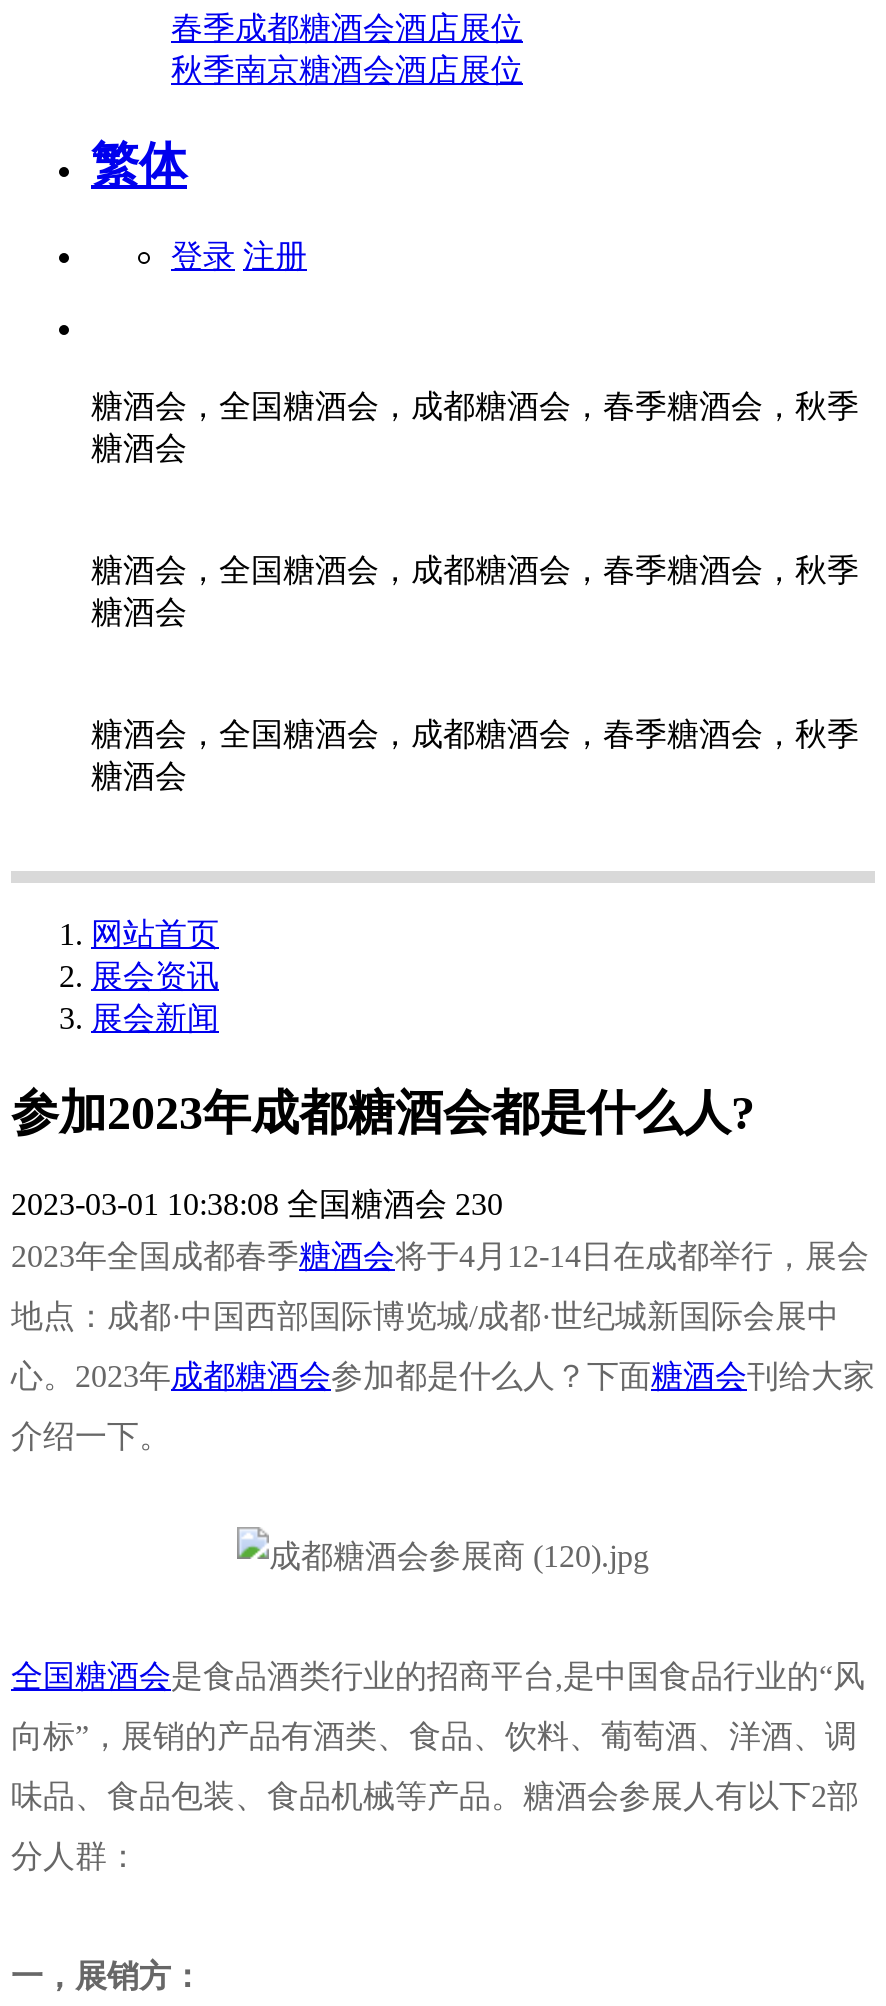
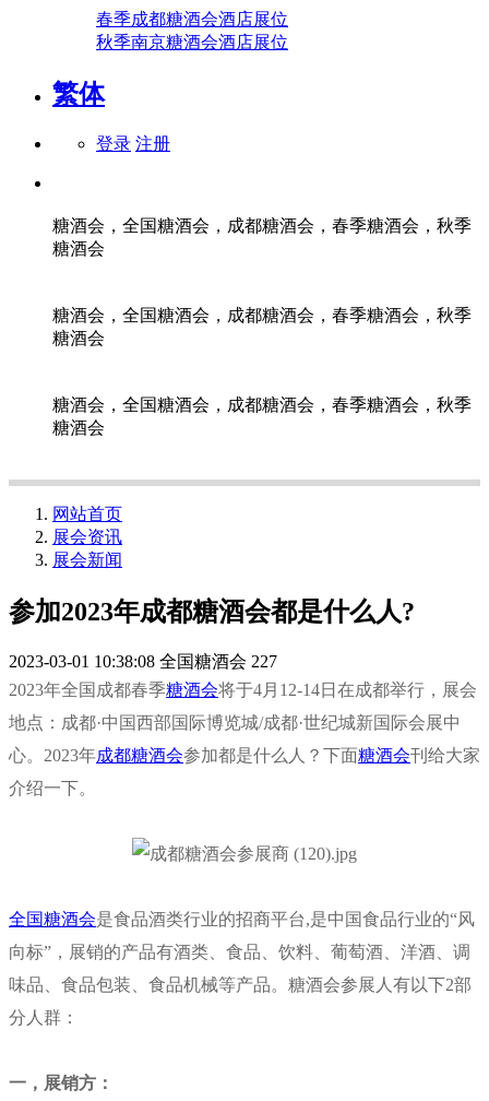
- 2023-03-01 10:38:08 全国糖酒会 230
+ 2023-03-01 10:38:08 全国糖酒会 227
